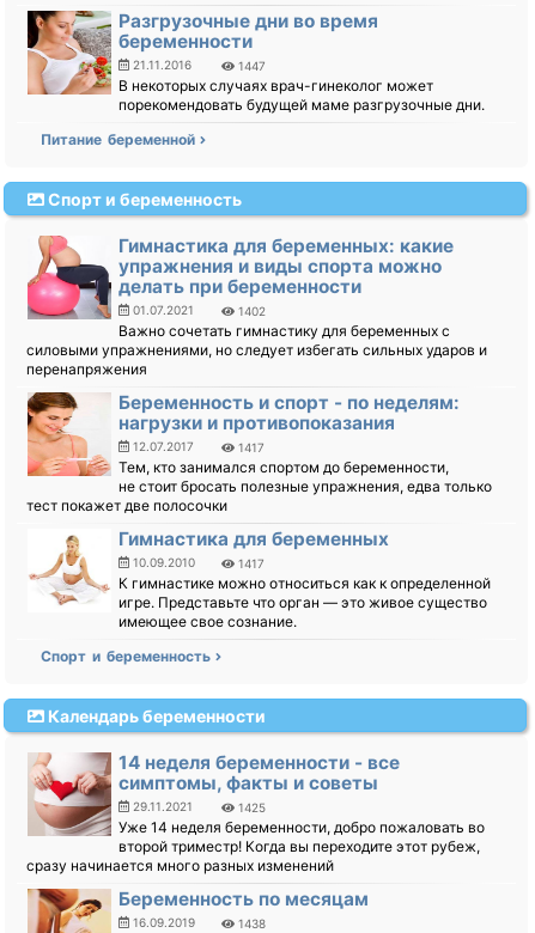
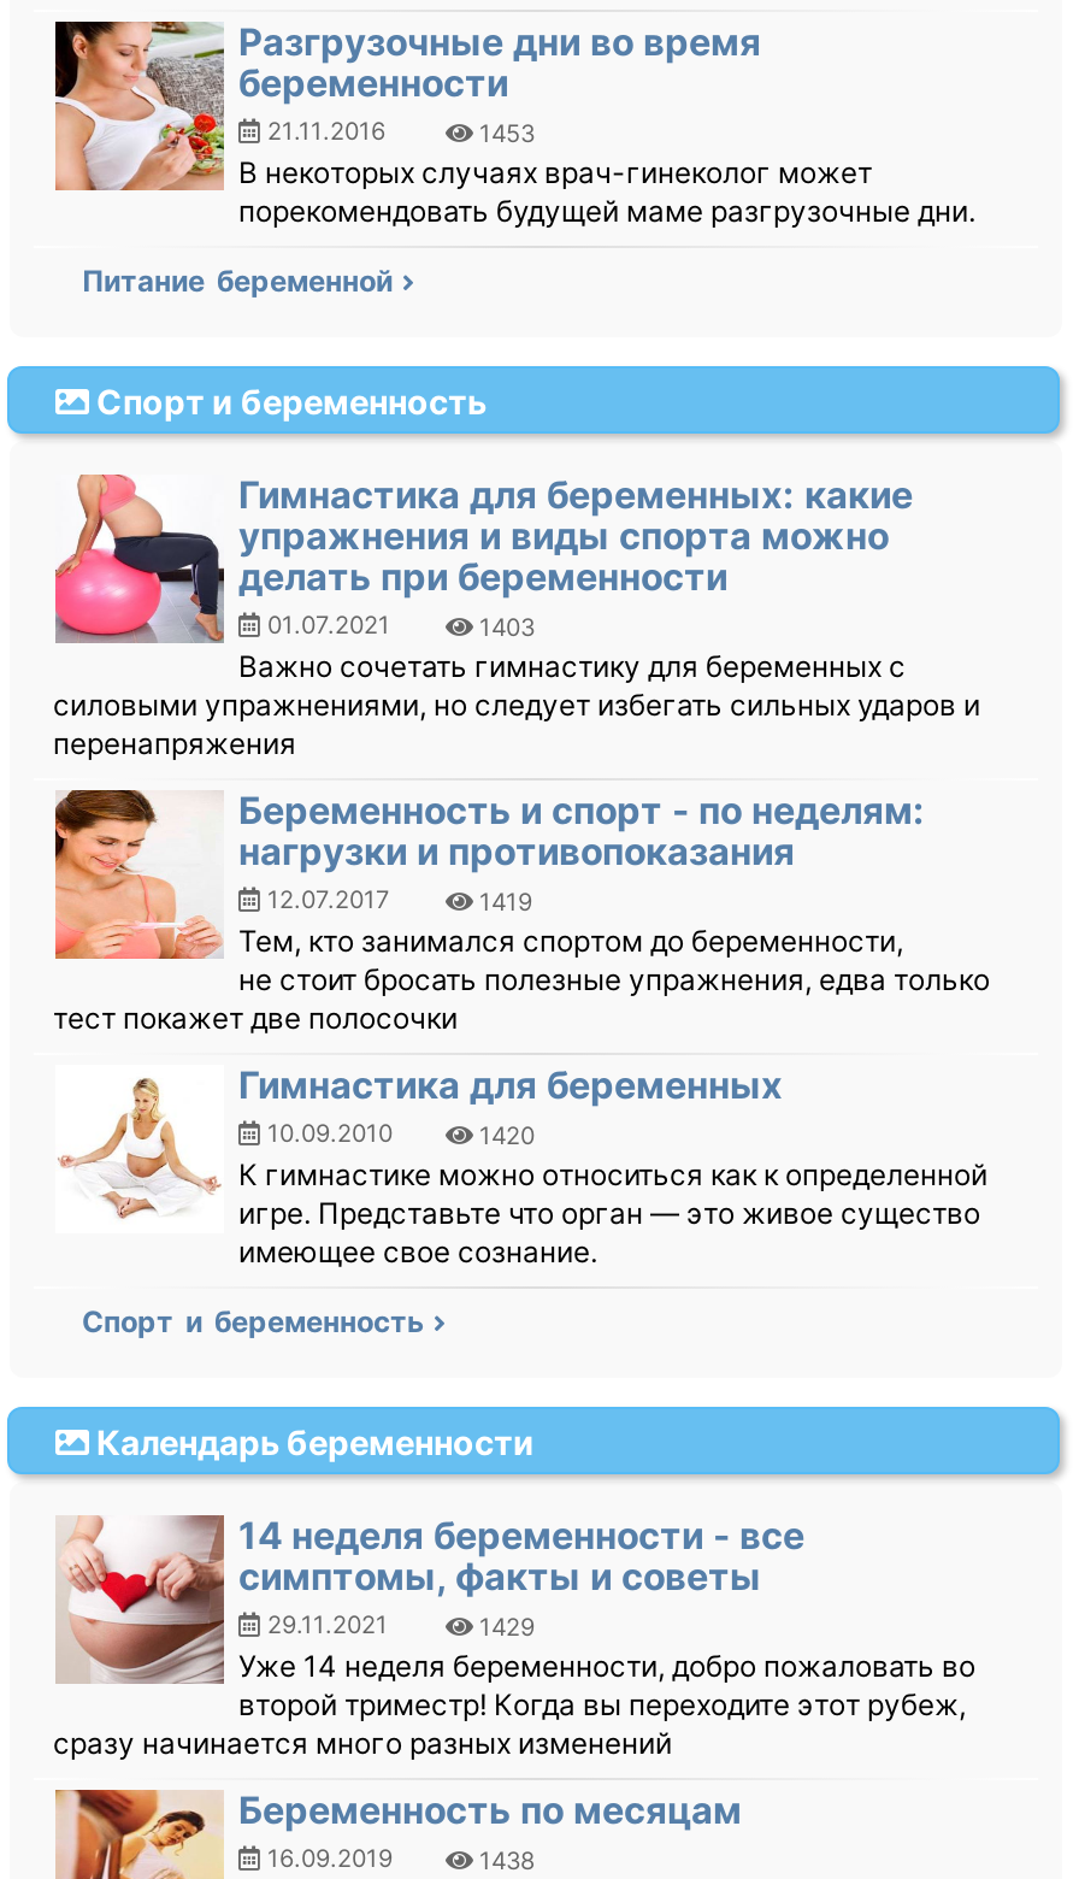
- 1447
+ 1453

- 1402
+ 1403

- 1417
+ 1419

- 1417
+ 1420

- 1425
+ 1429
